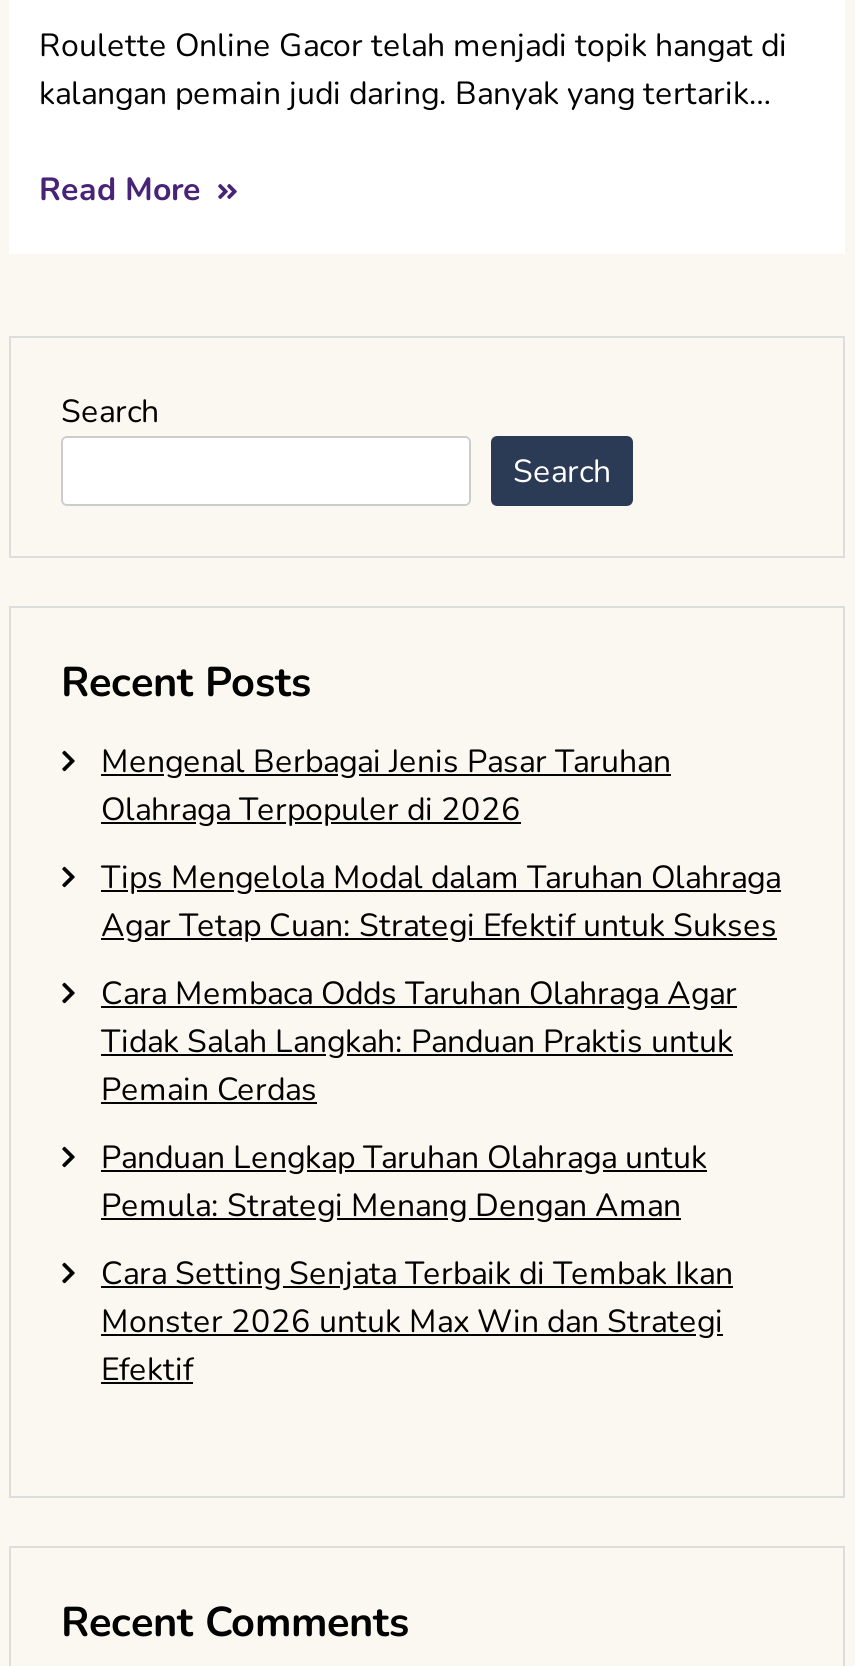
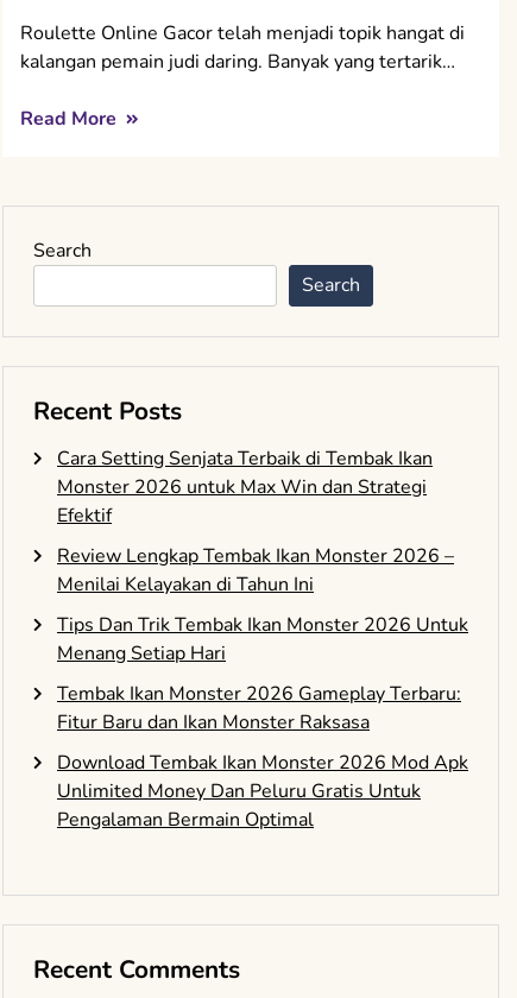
- Mengenal Berbagai Jenis Pasar Taruhan
- Olahraga Terpopuler di 2026
- Tips Mengelola Modal dalam Taruhan Olahraga
- Agar Tetap Cuan: Strategi Efektif untuk Sukses
- Cara Membaca Odds Taruhan Olahraga Agar
- Tidak Salah Langkah: Panduan Praktis untuk
- Pemain Cerdas
- Panduan Lengkap Taruhan Olahraga untuk
- Pemula: Strategi Menang Dengan Aman

moved up: Cara Setting Senjata Terbaik di Tembak Ikan | Monster 2026 untuk Max Win dan Strategi | Efektif

+ Review Lengkap Tembak Ikan Monster 2026 –
+ Menilai Kelayakan di Tahun Ini
+ Tips Dan Trik Tembak Ikan Monster 2026 Untuk
+ Menang Setiap Hari
+ Tembak Ikan Monster 2026 Gameplay Terbaru:
+ Fitur Baru dan Ikan Monster Raksasa
+ Download Tembak Ikan Monster 2026 Mod Apk
+ Unlimited Money Dan Peluru Gratis Untuk
+ Pengalaman Bermain Optimal
